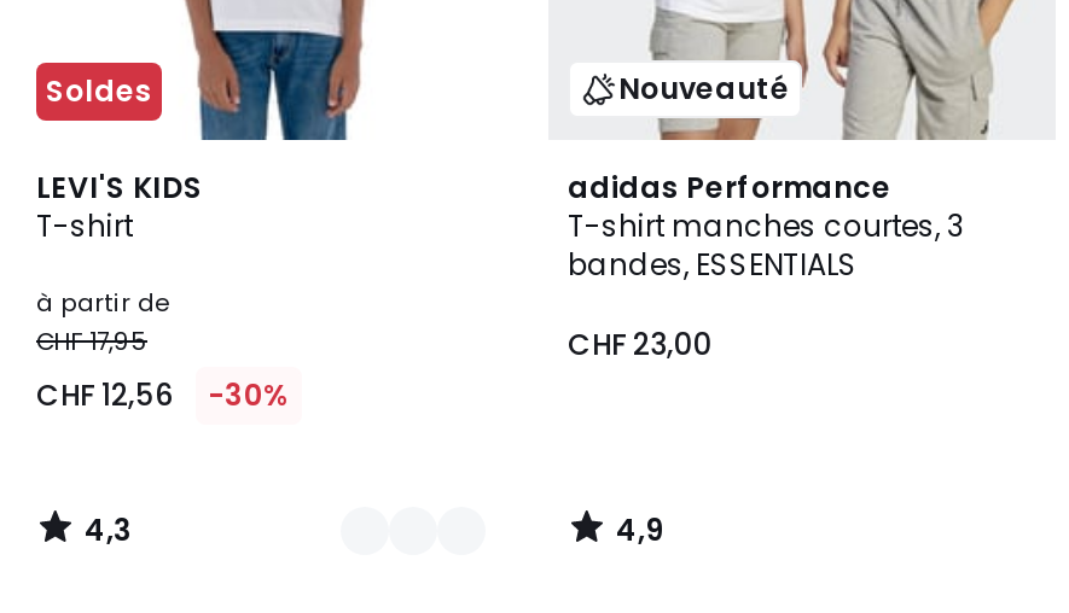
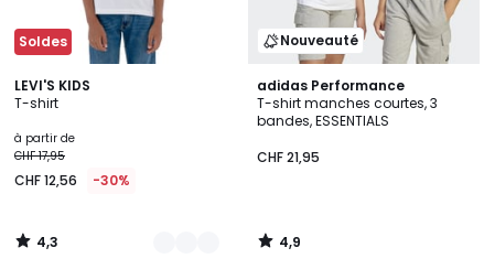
- CHF 23,00
+ CHF 21,95
